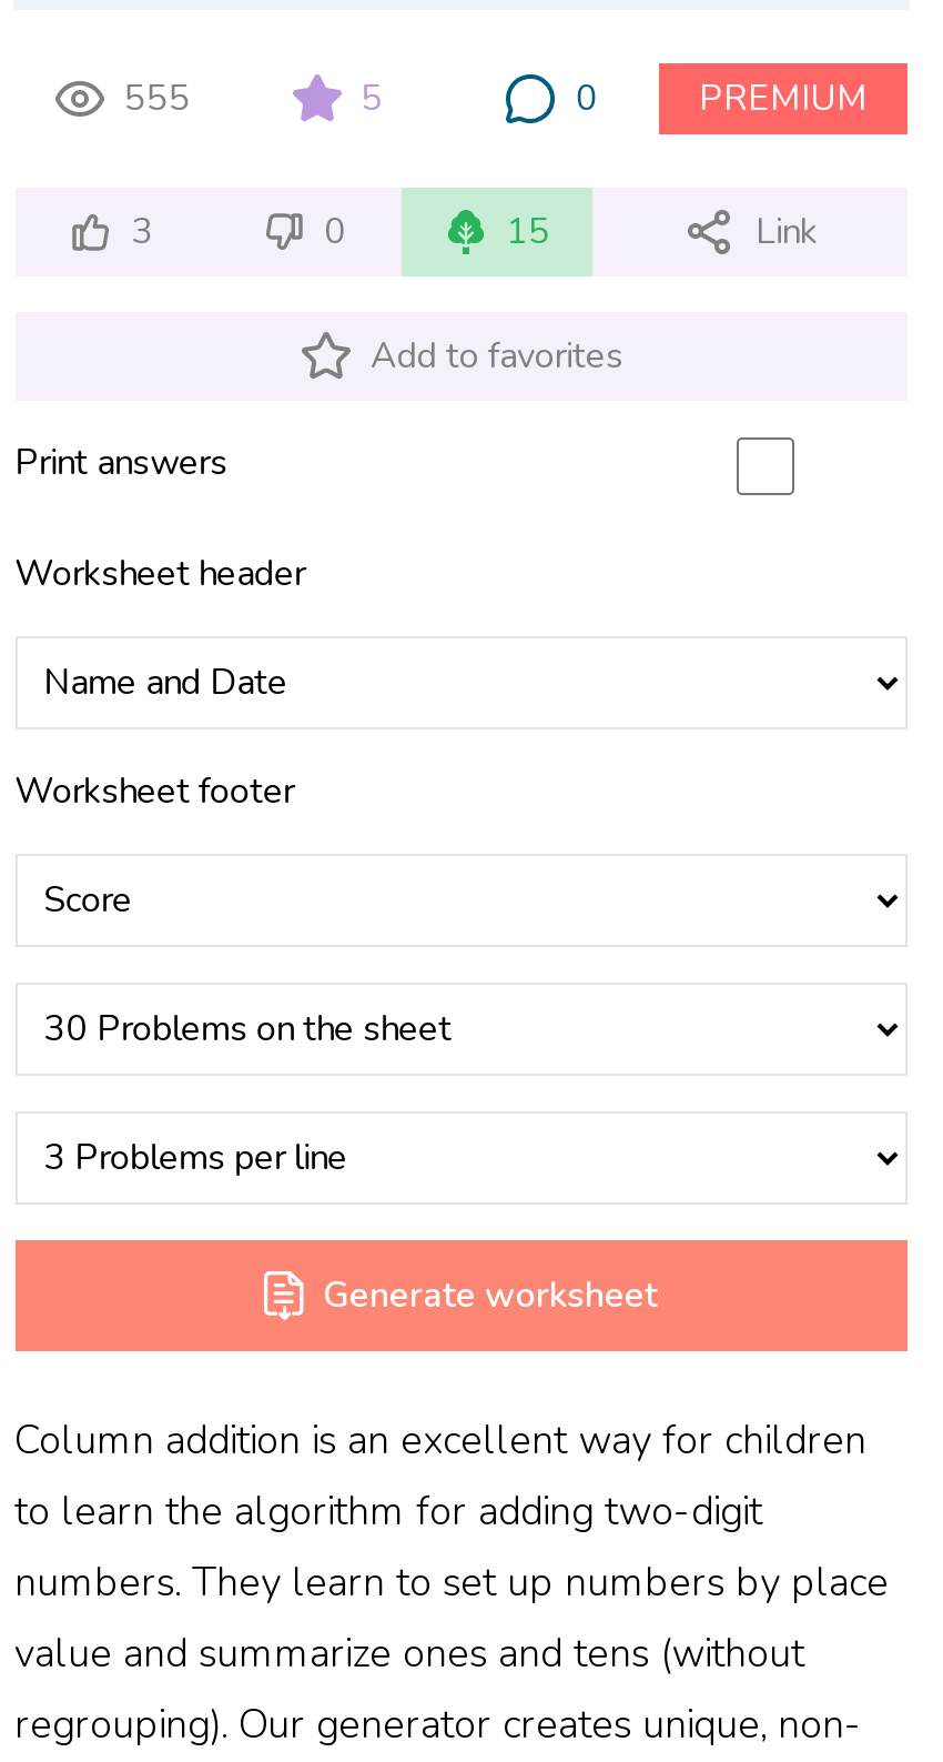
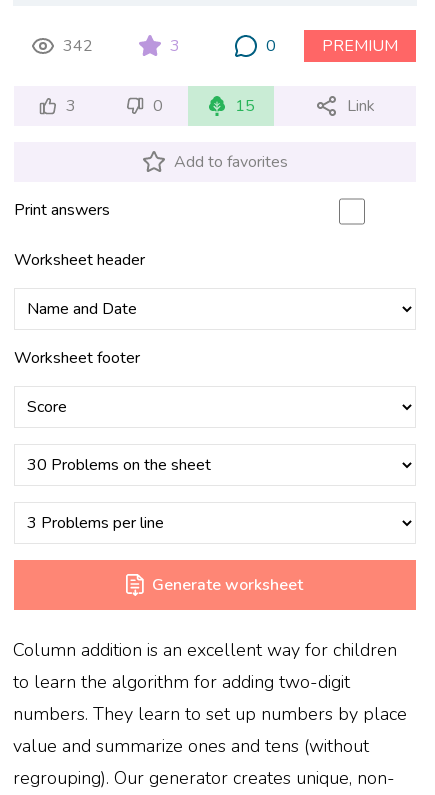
- 555
+ 342

- 5
+ 3
